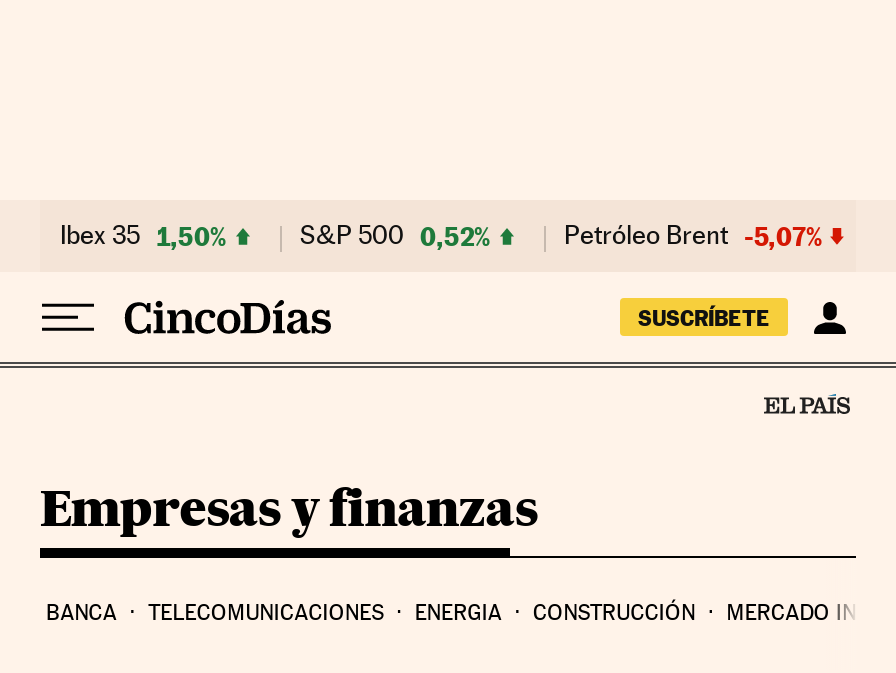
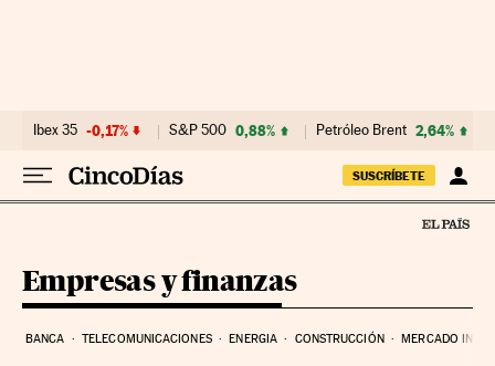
- Ibex 35 1,50%
+ Ibex 35 -0,17%

- S&P 500 0,52%
+ S&P 500 0,88%

- Petróleo Brent -5,07%
+ Petróleo Brent 2,64%
